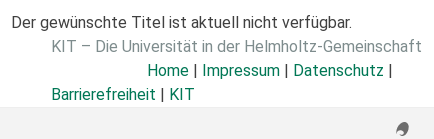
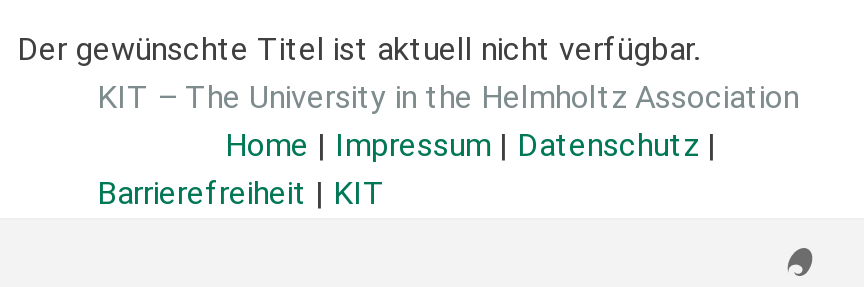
- KIT – Die Universität in der Helmholtz-Gemeinschaft
+ KIT – The University in the Helmholtz Association
